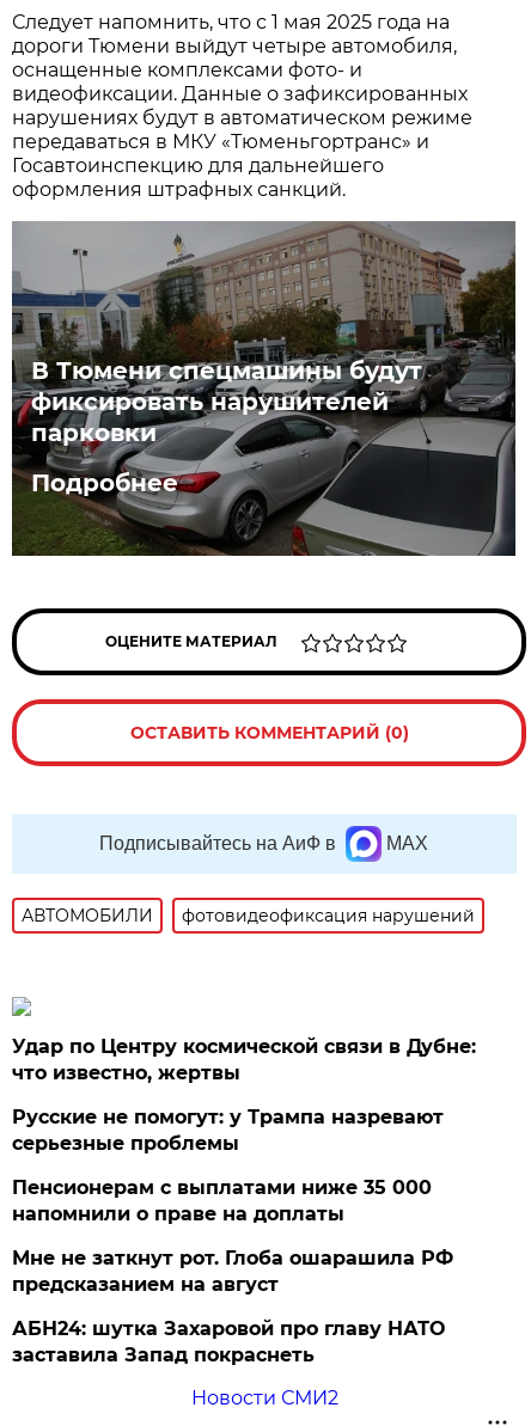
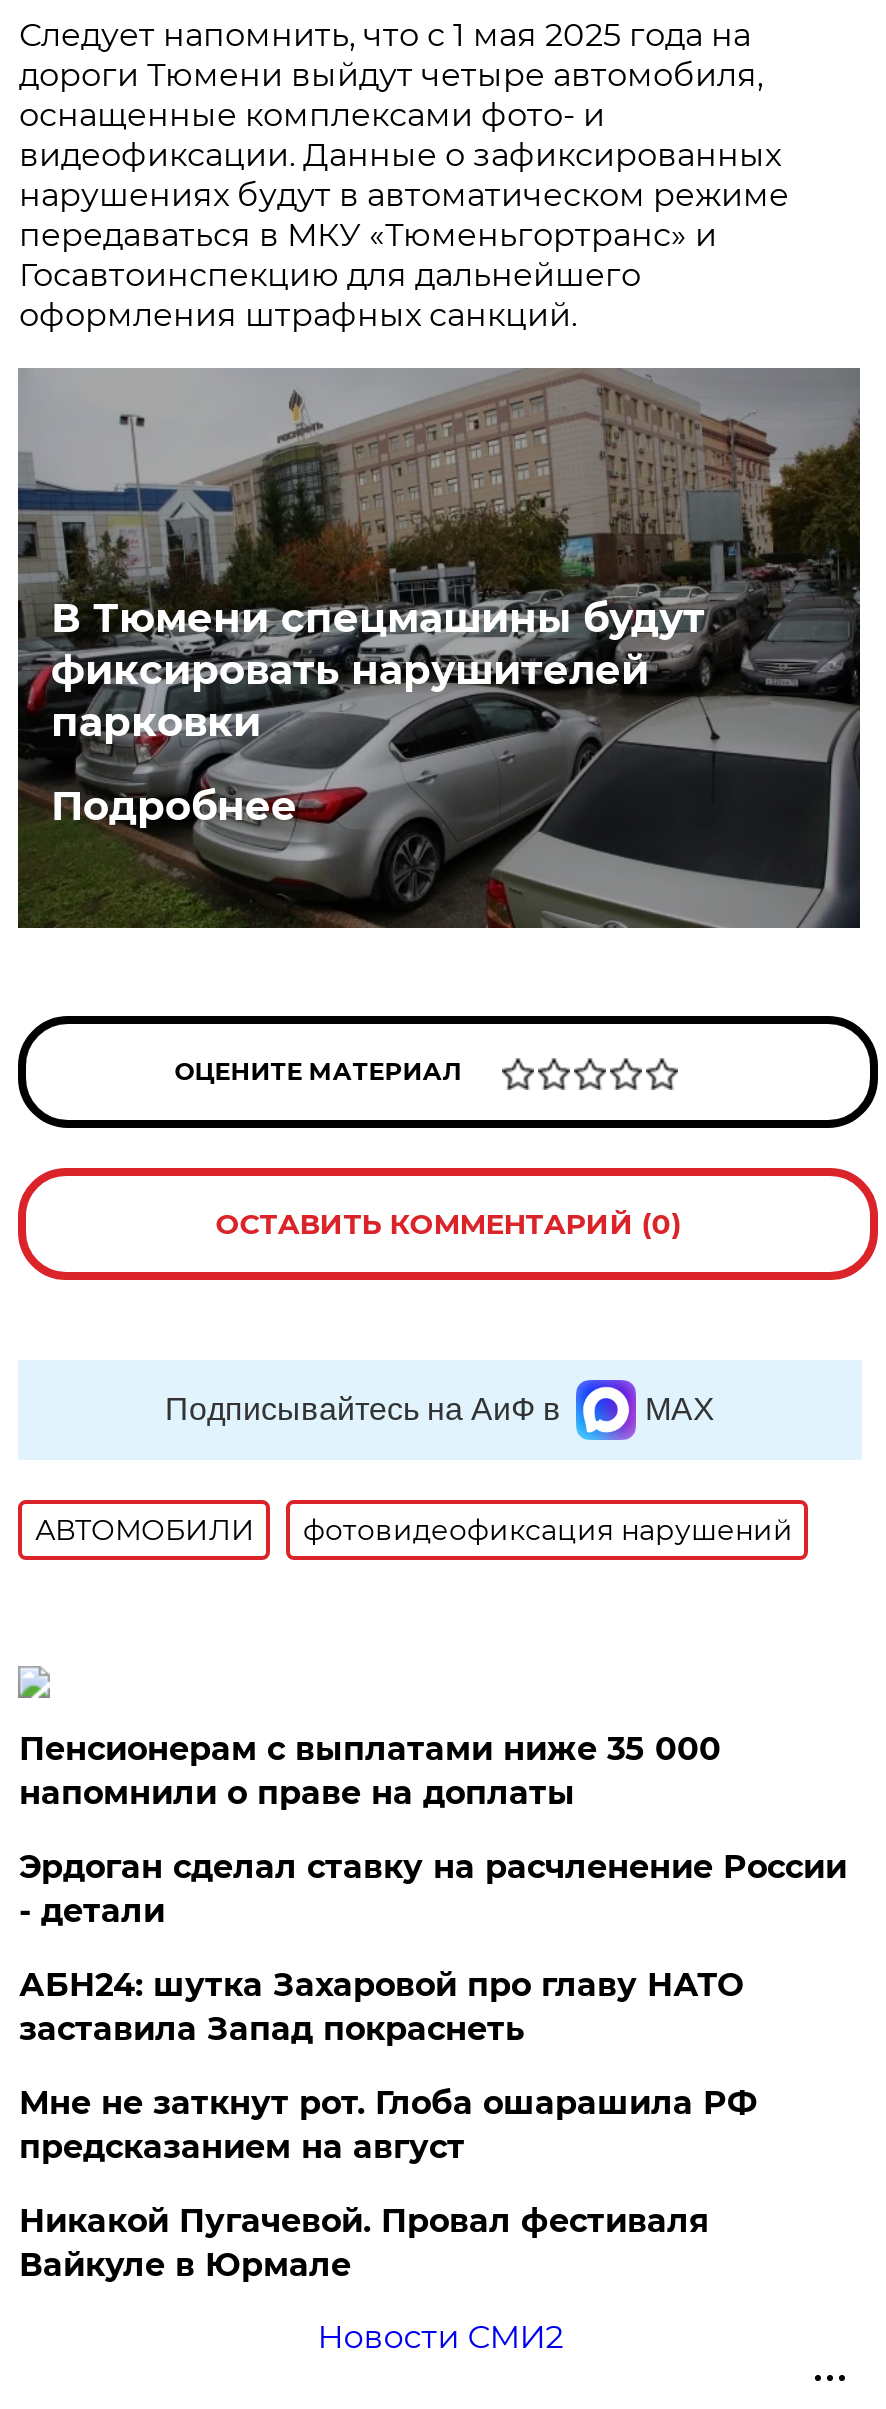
- Удар по Центру космической связи в Дубне:
- что известно, жертвы
- Русские не помогут: у Трампа назревают
- серьезные проблемы

moved up: Пенсионерам с выплатами ниже 35 000 | напомнили о праве на доплаты

+ Эрдоган сделал ставку на расчленение России
+ - детали

+ Никакой Пугачевой. Провал фестиваля
+ Вайкуле в Юрмале

moved up: АБН24: шутка Захаровой про главу НАТО | заставила Запад покраснеть
